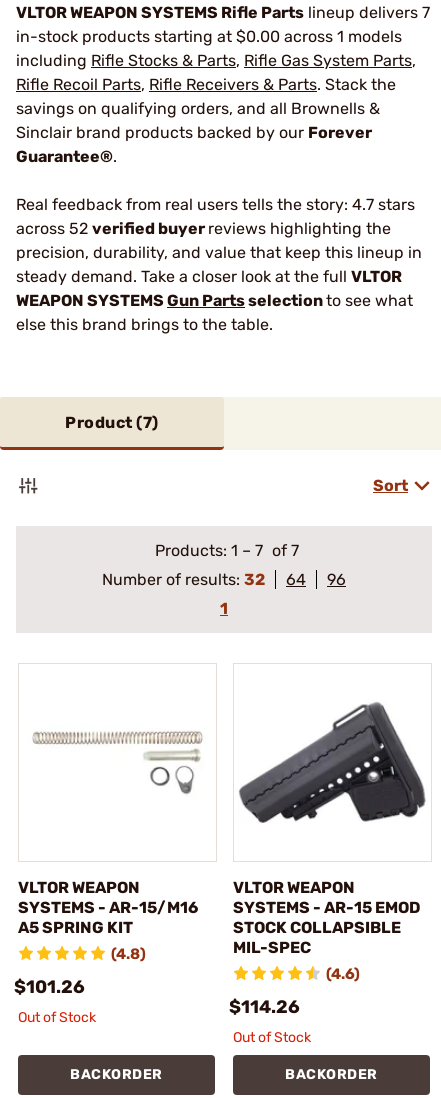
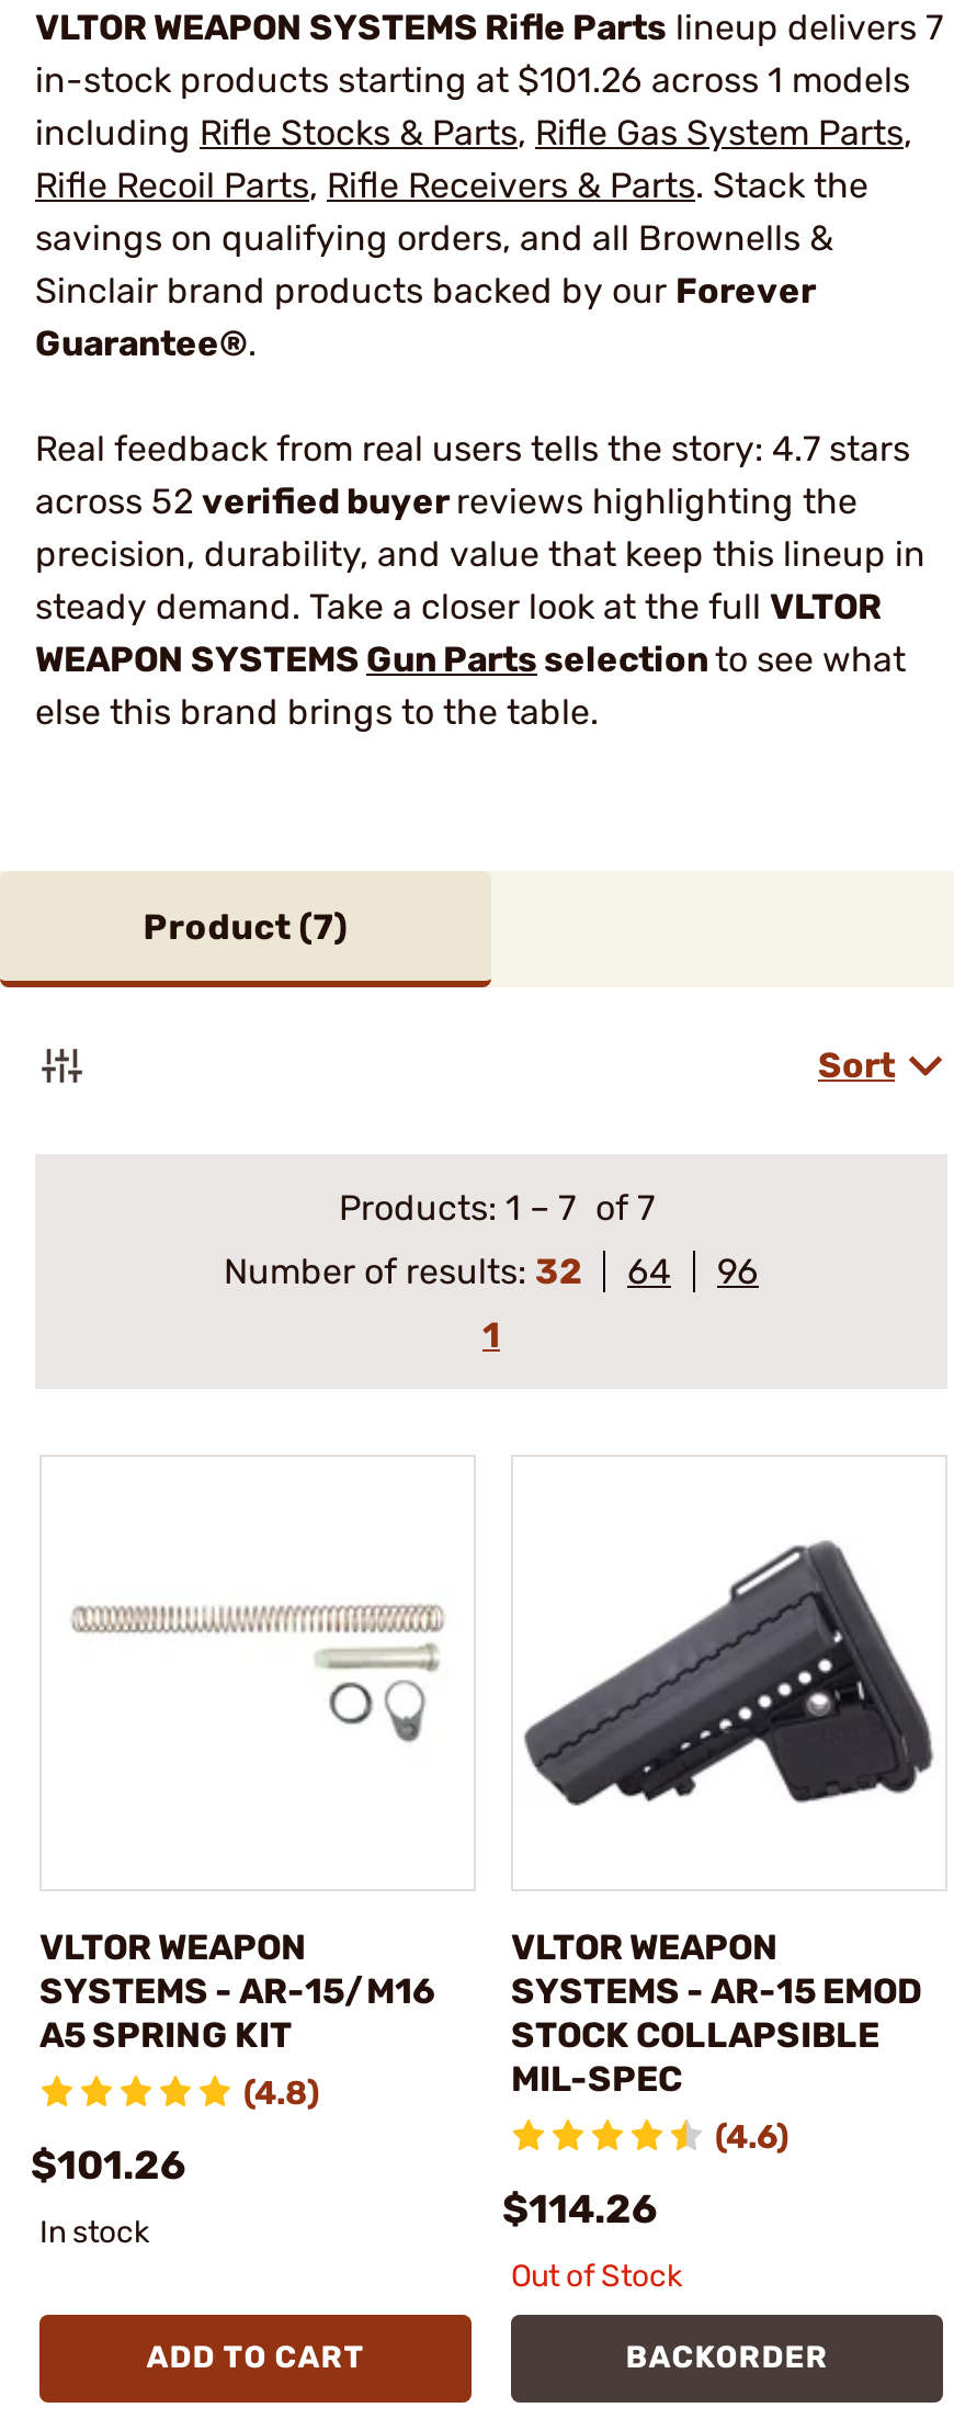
- in-stock products starting at $0.00 across 1 models
+ in-stock products starting at $101.26 across 1 models

- Out of Stock
+ In stock

- BACKORDER
+ ADD TO CART
